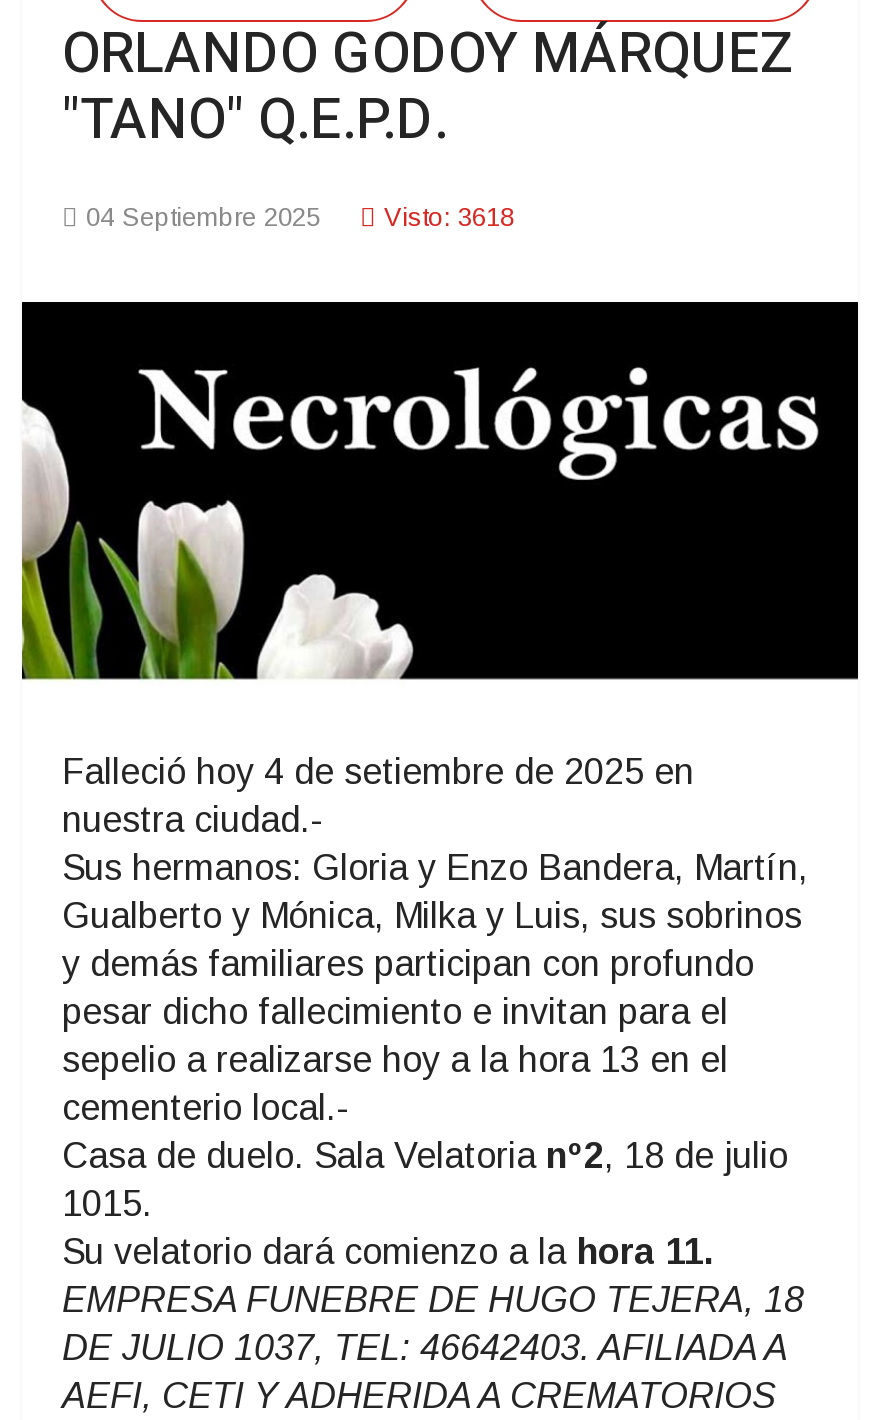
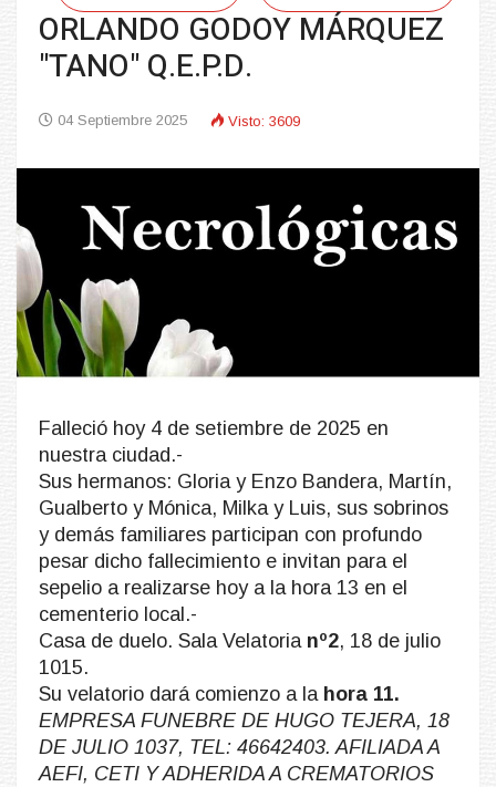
- Visto: 3618
+ Visto: 3609
